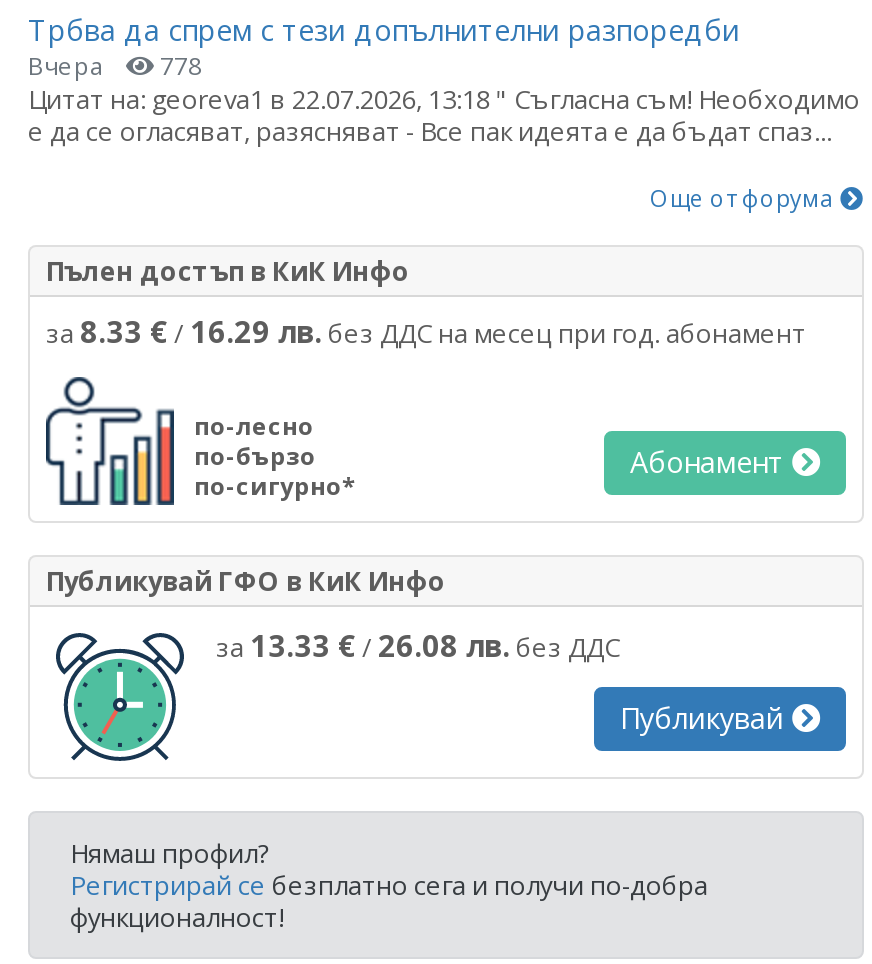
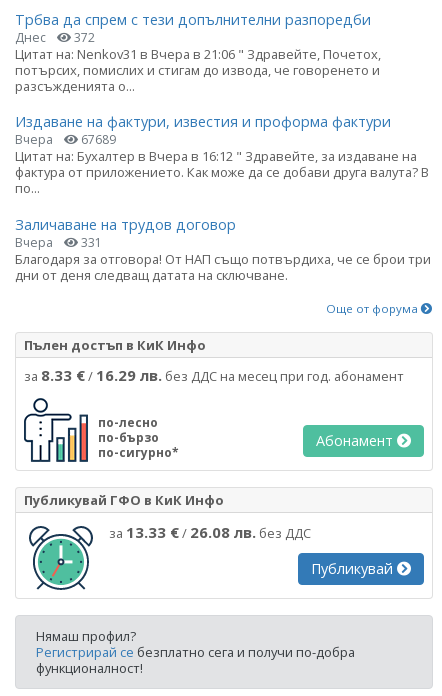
+ Днес
+ 372
+ Цитат на: Nenkov31 в Вчера в 21:06 " Здравейте, Почетох,
+ потърсих, помислих и стигам до извода, че говоренето и
+ разсъжденията о...
+ Издаване на фактури, известия и проформа фактури

- 778
- Цитат на: georeva1 в 22.07.2026, 13:18 " Съгласна съм! Необходимо
- е да се огласяват, разясняват - Все пак идеята е да бъдат спаз...
+ 67689
+ Цитат на: Бухалтер в Вчера в 16:12 " Здравейте, за издаване на
+ фактура от приложението. Как може да се добави друга валута? В
+ по...
+ Заличаване на трудов договор
+ Вчера
+ 331
+ Благодаря за отговора! От НАП също потвърдиха, че се брои три
+ дни от деня следващ датата на сключване.
